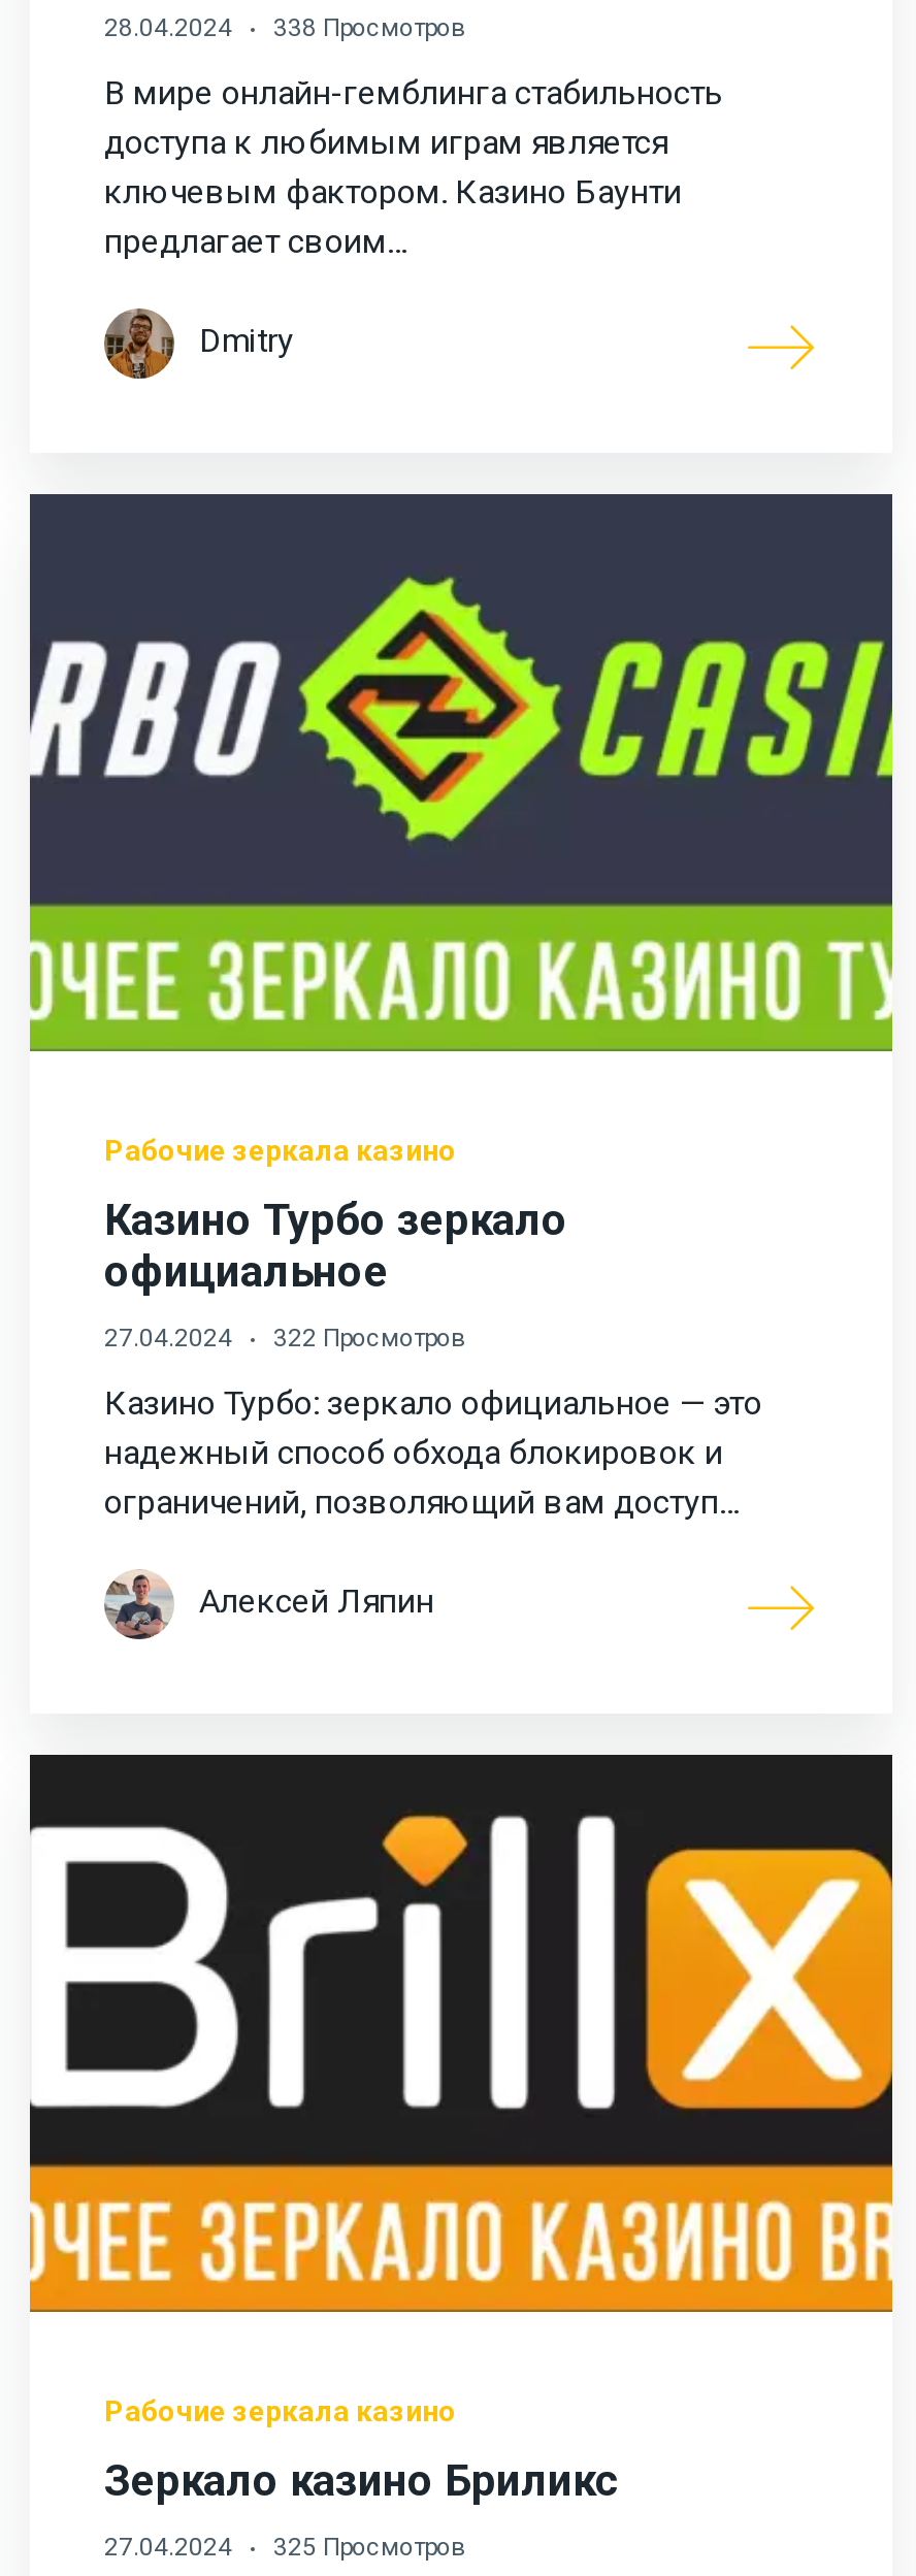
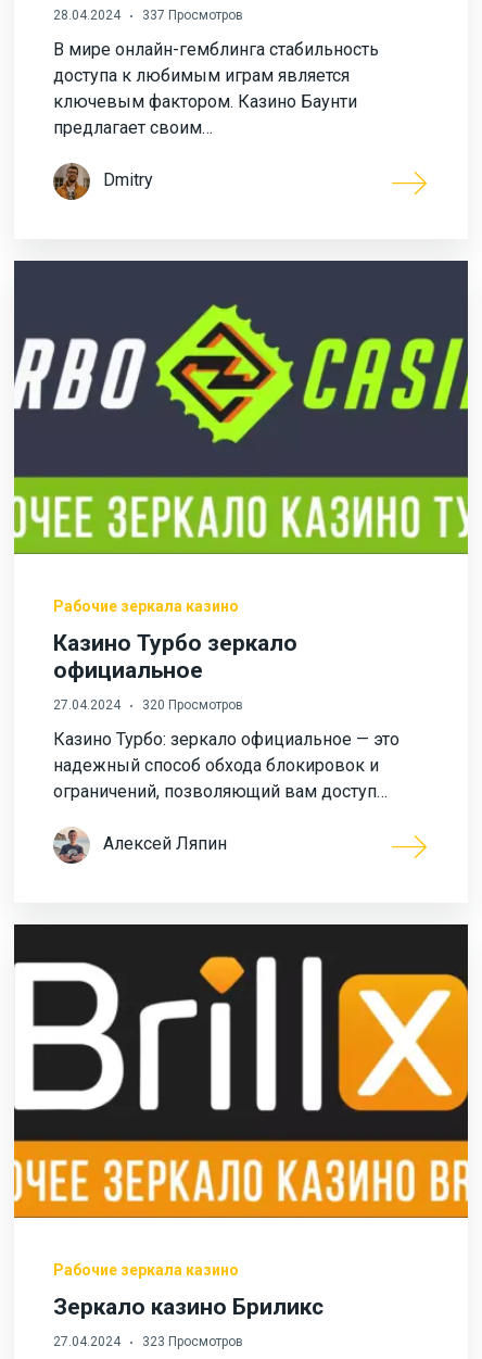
- 28.04.2024 338 Просмотров
+ 28.04.2024 337 Просмотров

- 27.04.2024 322 Просмотров
+ 27.04.2024 320 Просмотров

- 27.04.2024 325 Просмотров
+ 27.04.2024 323 Просмотров
